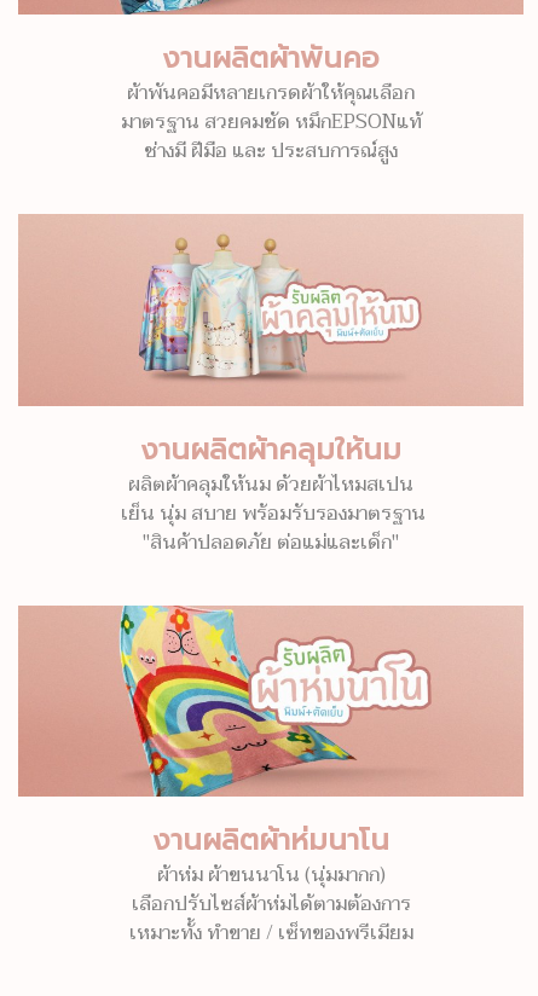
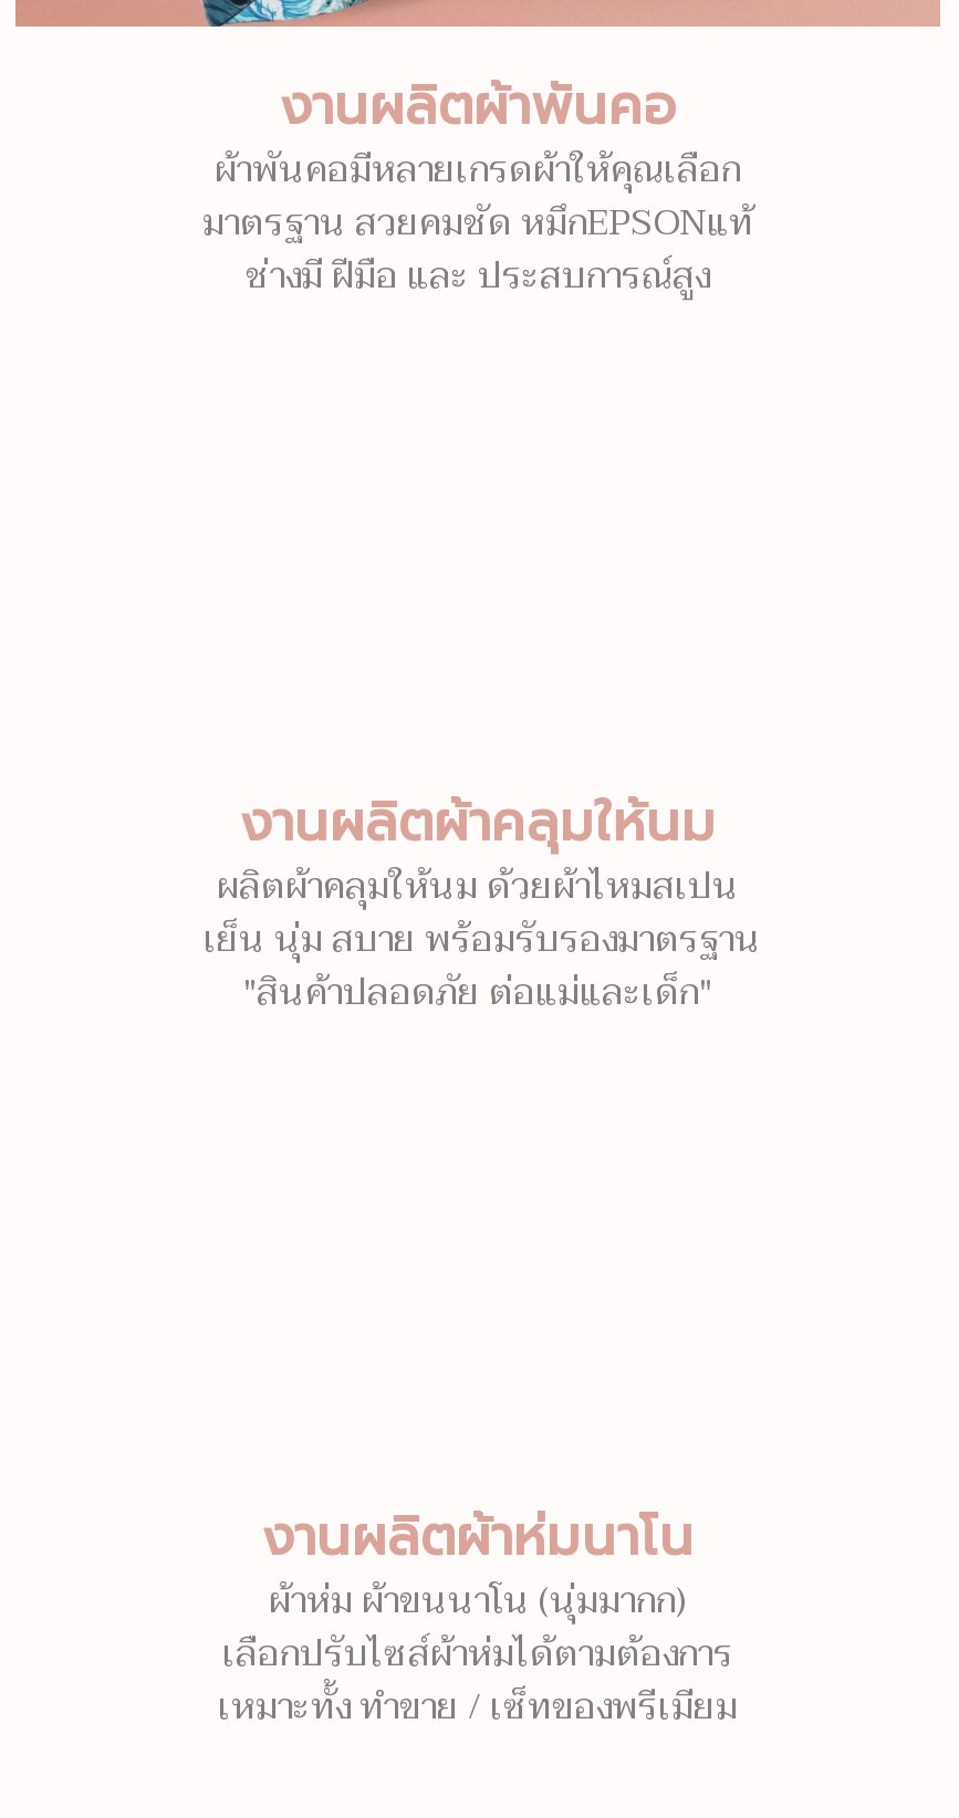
- [image]

- [image]
